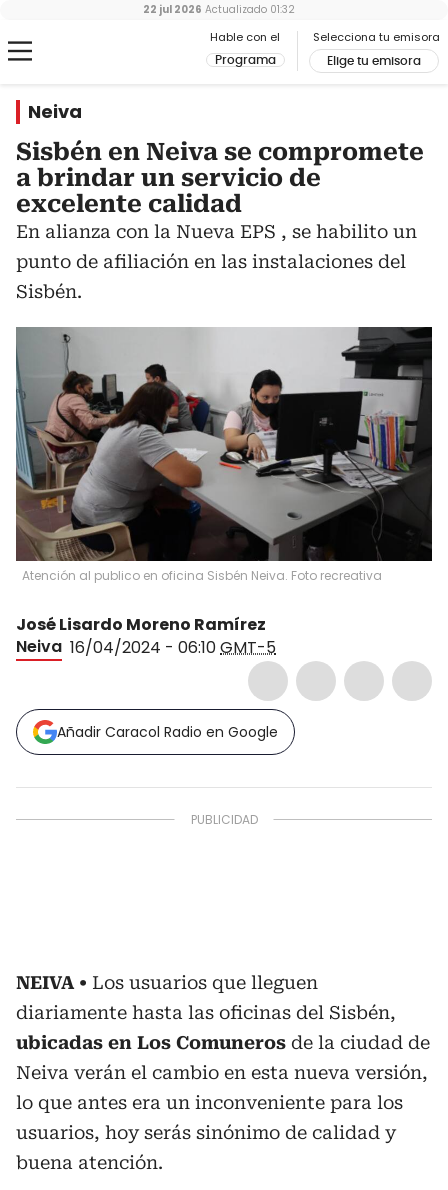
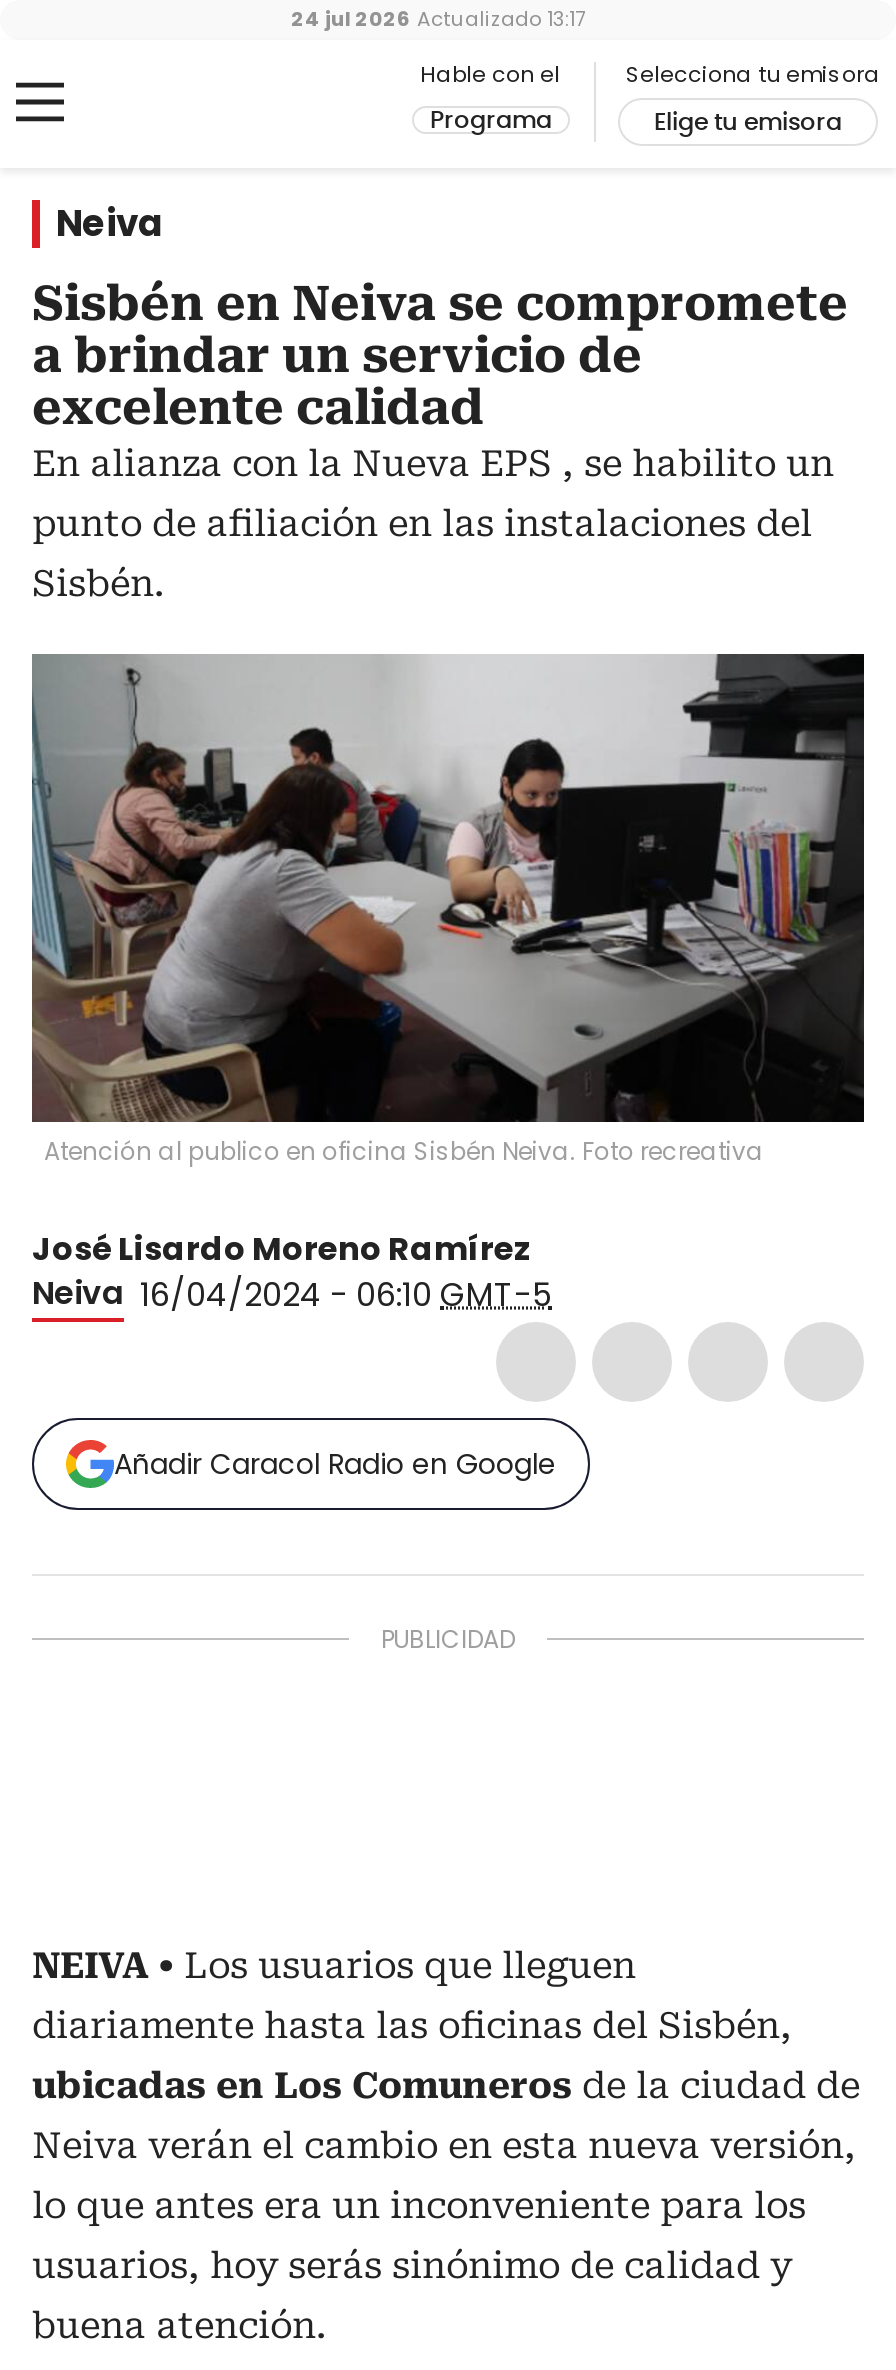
- 22 jul 2026 Actualizado 01:32
+ 24 jul 2026 Actualizado 13:17
